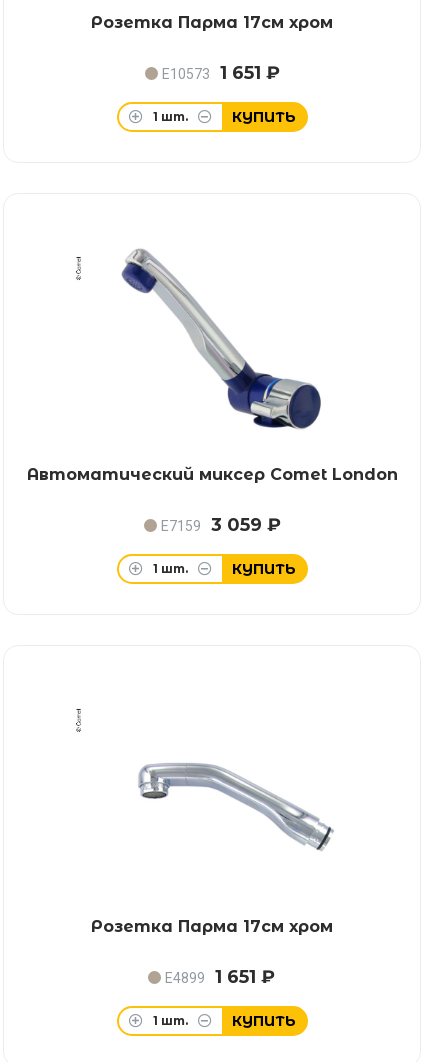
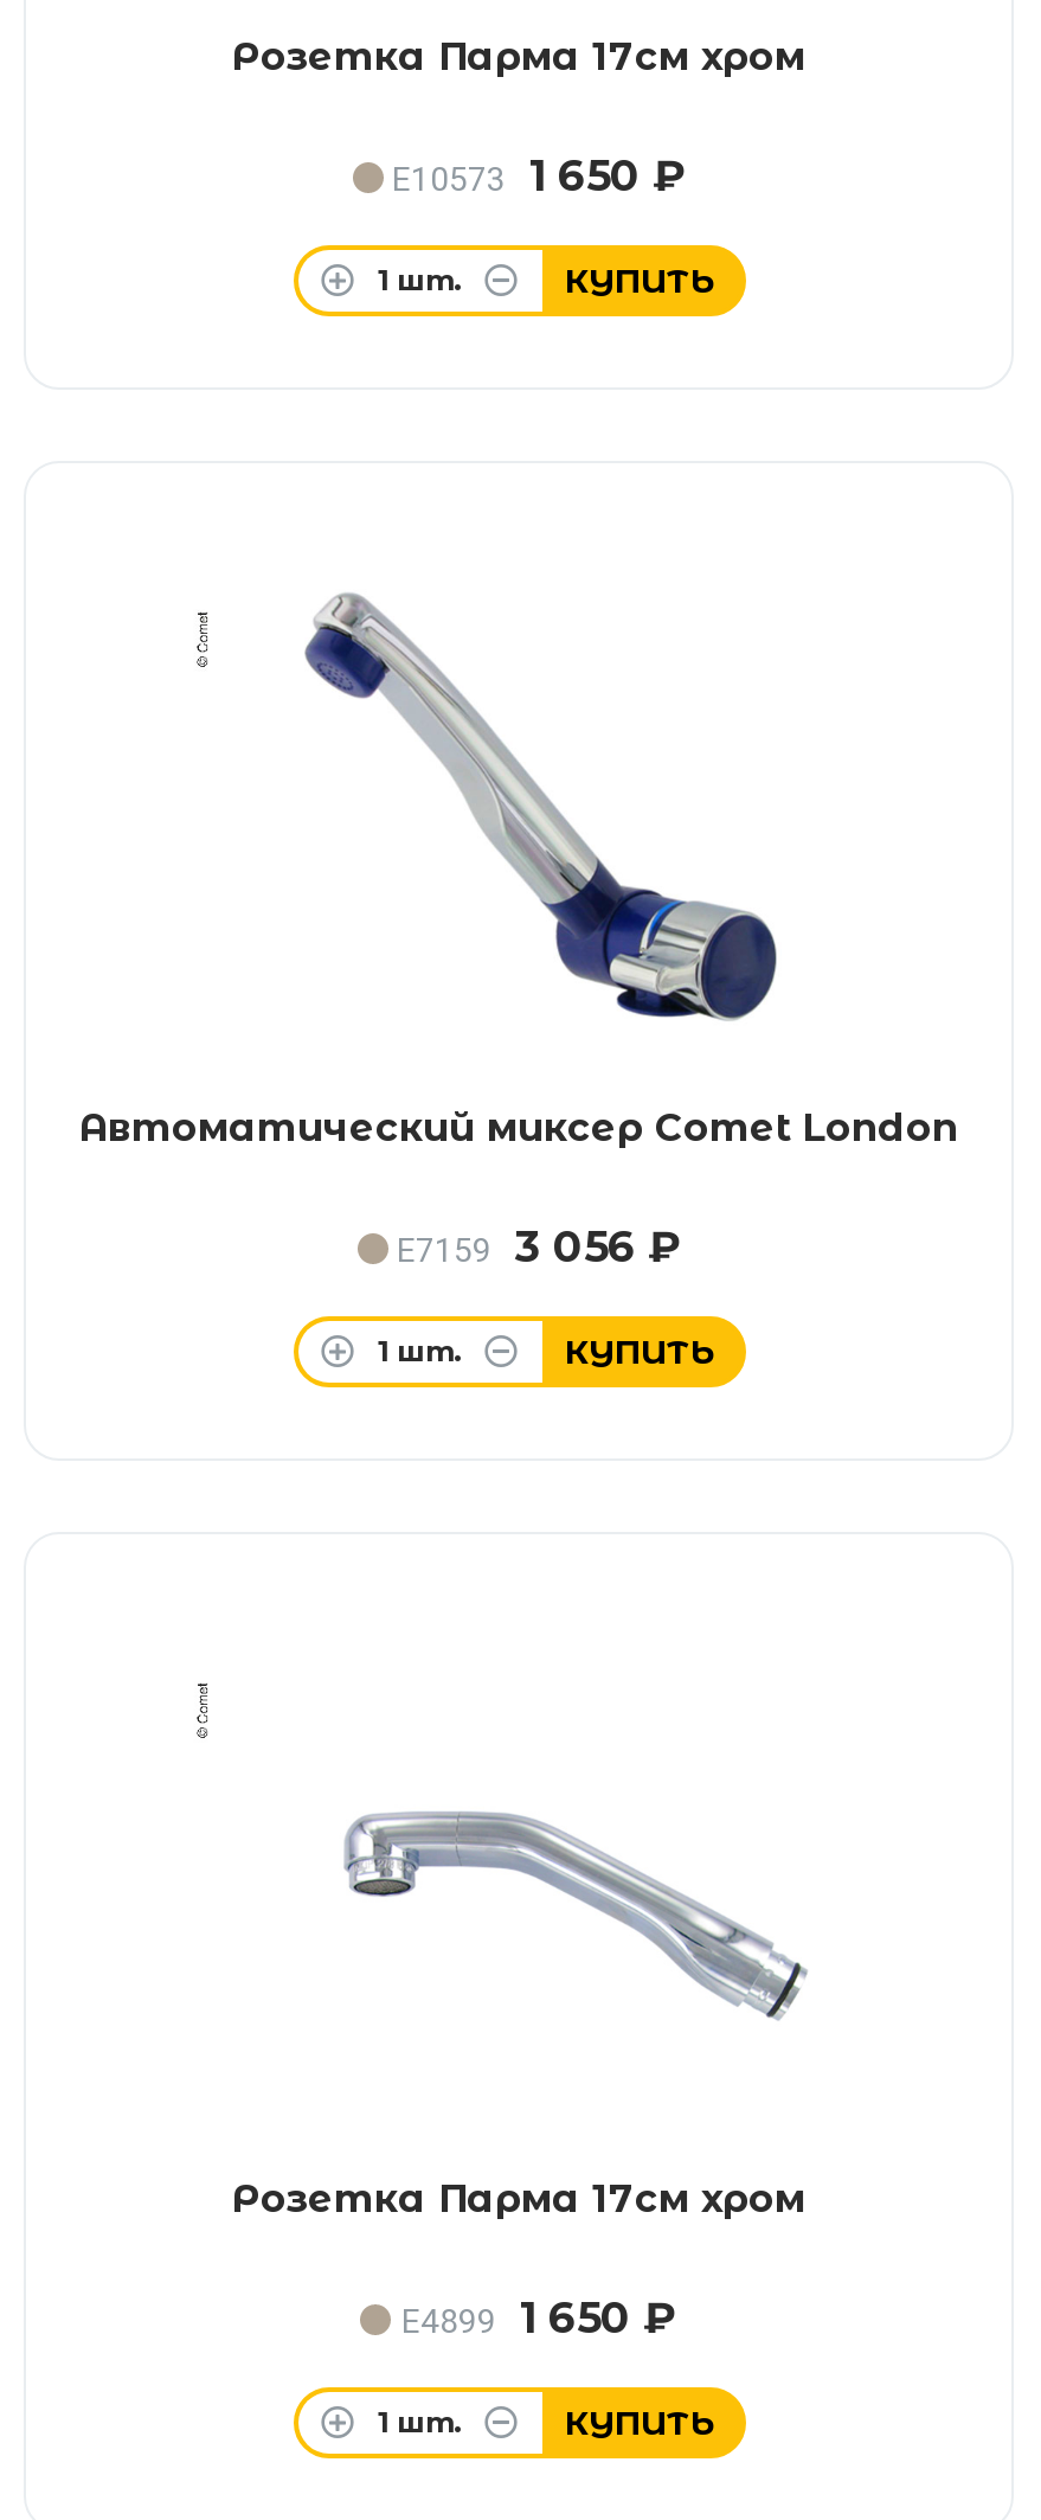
- E10573 1 651 ₽
+ E10573 1 650 ₽

- E7159 3 059 ₽
+ E7159 3 056 ₽

- E4899 1 651 ₽
+ E4899 1 650 ₽
